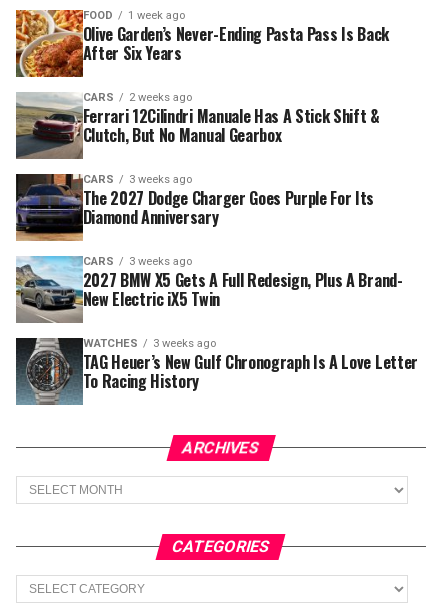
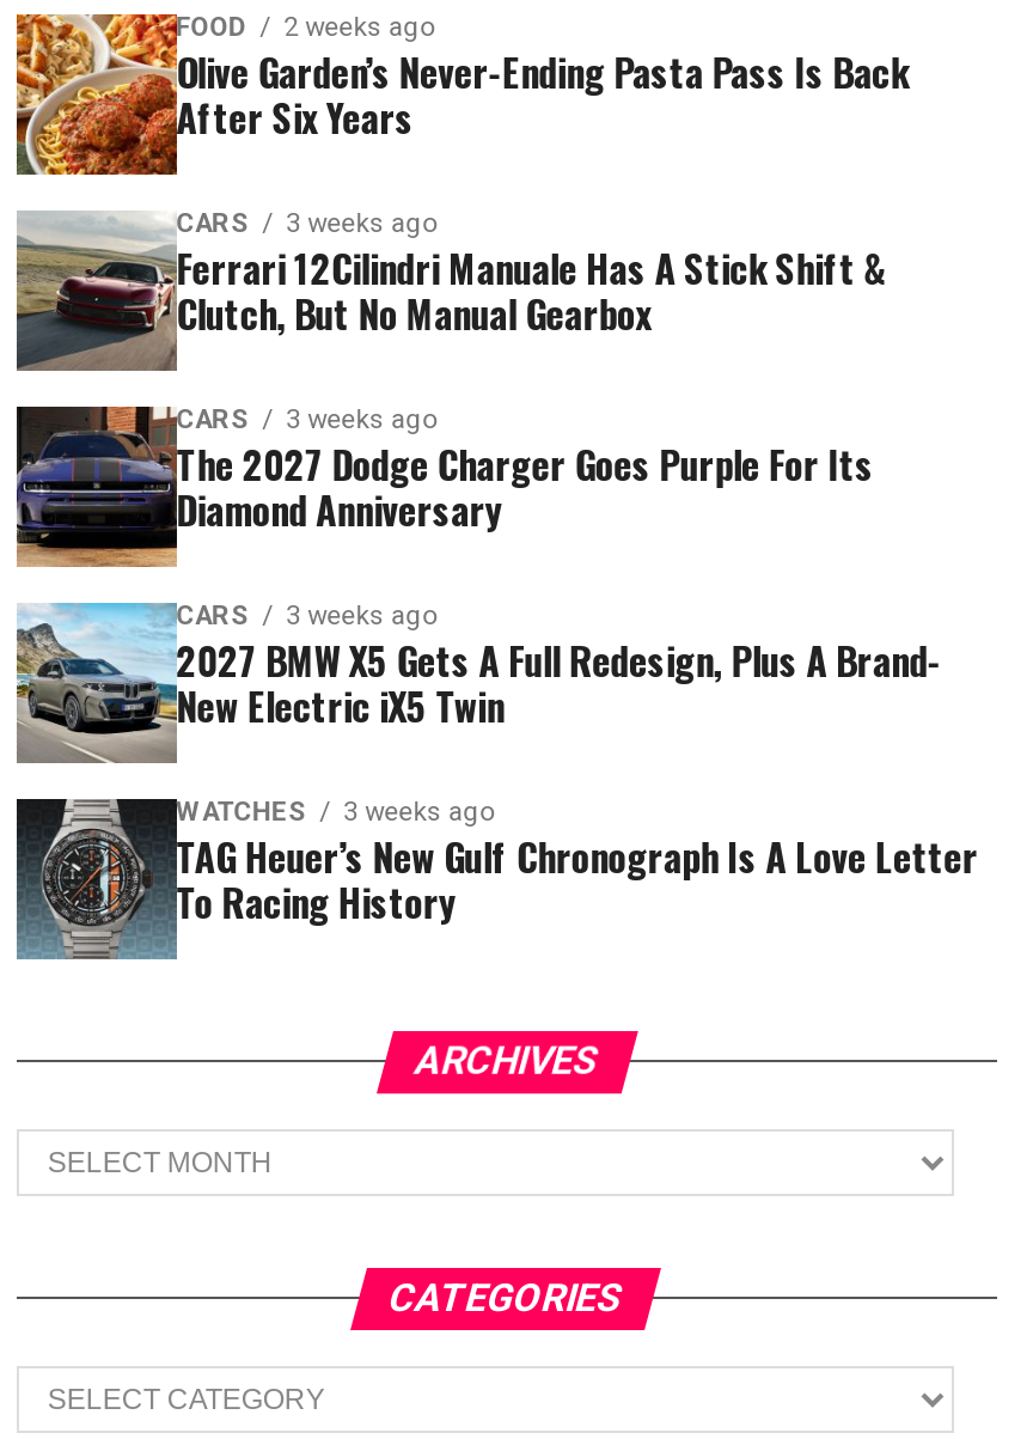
- FOOD 1 week ago
+ FOOD 2 weeks ago

- CARS 2 weeks ago
+ CARS 3 weeks ago
